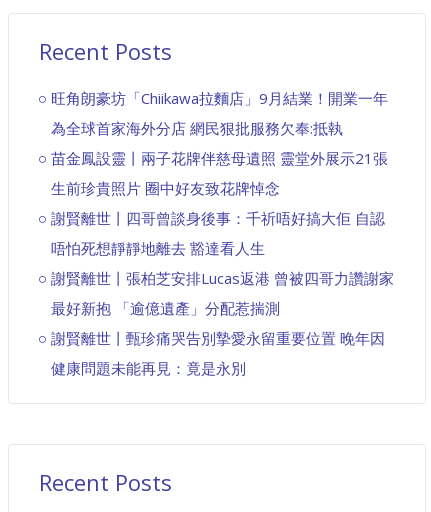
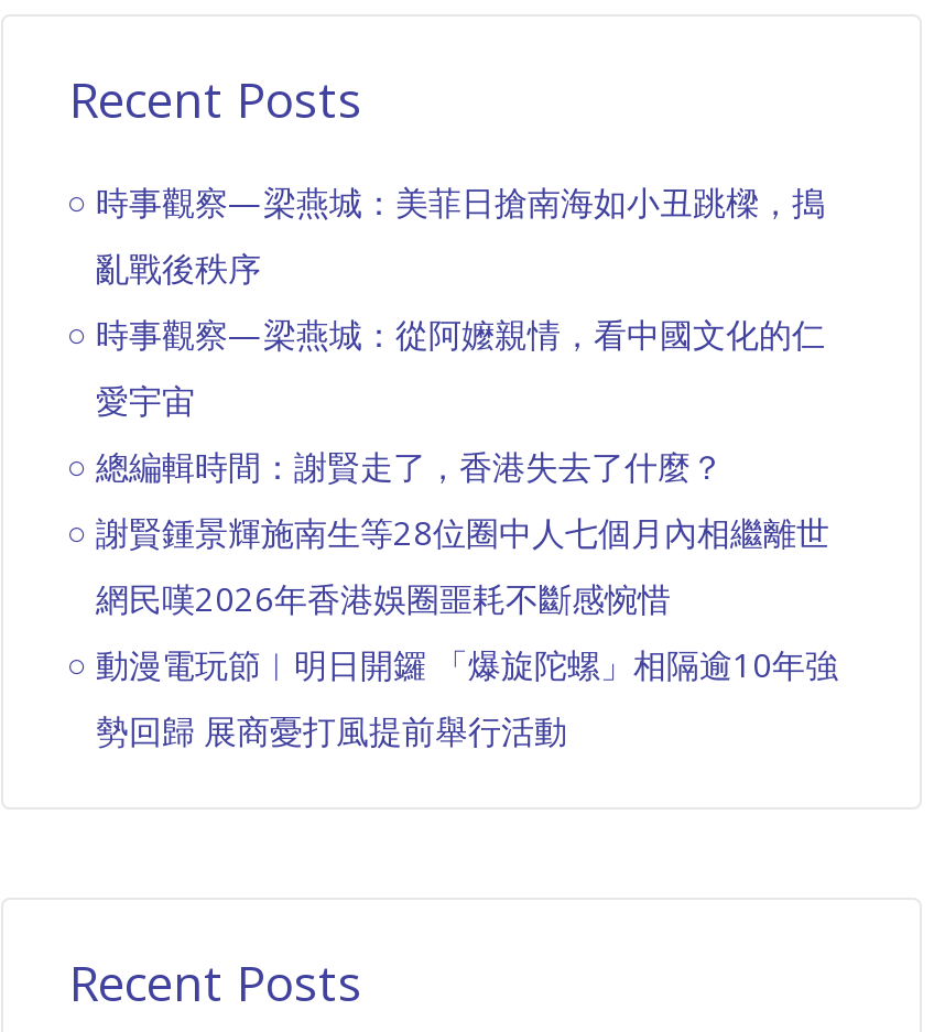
- 旺角朗豪坊「Chiikawa拉麵店」9月結業！開業一年
- 為全球首家海外分店 網民狠批服務欠奉:抵執
- 苗金鳳設靈丨兩子花牌伴慈母遺照 靈堂外展示21張
- 生前珍貴照片 圈中好友致花牌悼念
- 謝賢離世丨四哥曾談身後事：千祈唔好搞大佢 自認
- 唔怕死想靜靜地離去 豁達看人生
- 謝賢離世丨張柏芝安排Lucas返港 曾被四哥力讚謝家
- 最好新抱 「逾億遺產」分配惹揣測
- 謝賢離世丨甄珍痛哭告別摯愛永留重要位置 晚年因
- 健康問題未能再見：竟是永別
+ 時事觀察—梁燕城：美菲日搶南海如小丑跳樑，搗
+ 亂戰後秩序
+ 時事觀察—梁燕城：從阿嬤親情，看中國文化的仁
+ 愛宇宙
+ 總編輯時間：謝賢走了，香港失去了什麼？
+ 謝賢鍾景輝施南生等28位圈中人七個月內相繼離世
+ 網民嘆2026年香港娛圈噩耗不斷感惋惜
+ 動漫電玩節︱明日開鑼 「爆旋陀螺」相隔逾10年強
+ 勢回歸 展商憂打風提前舉行活動
